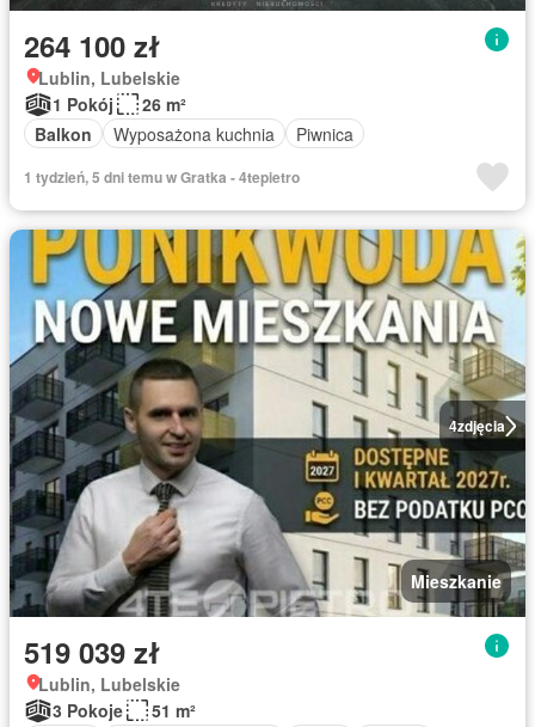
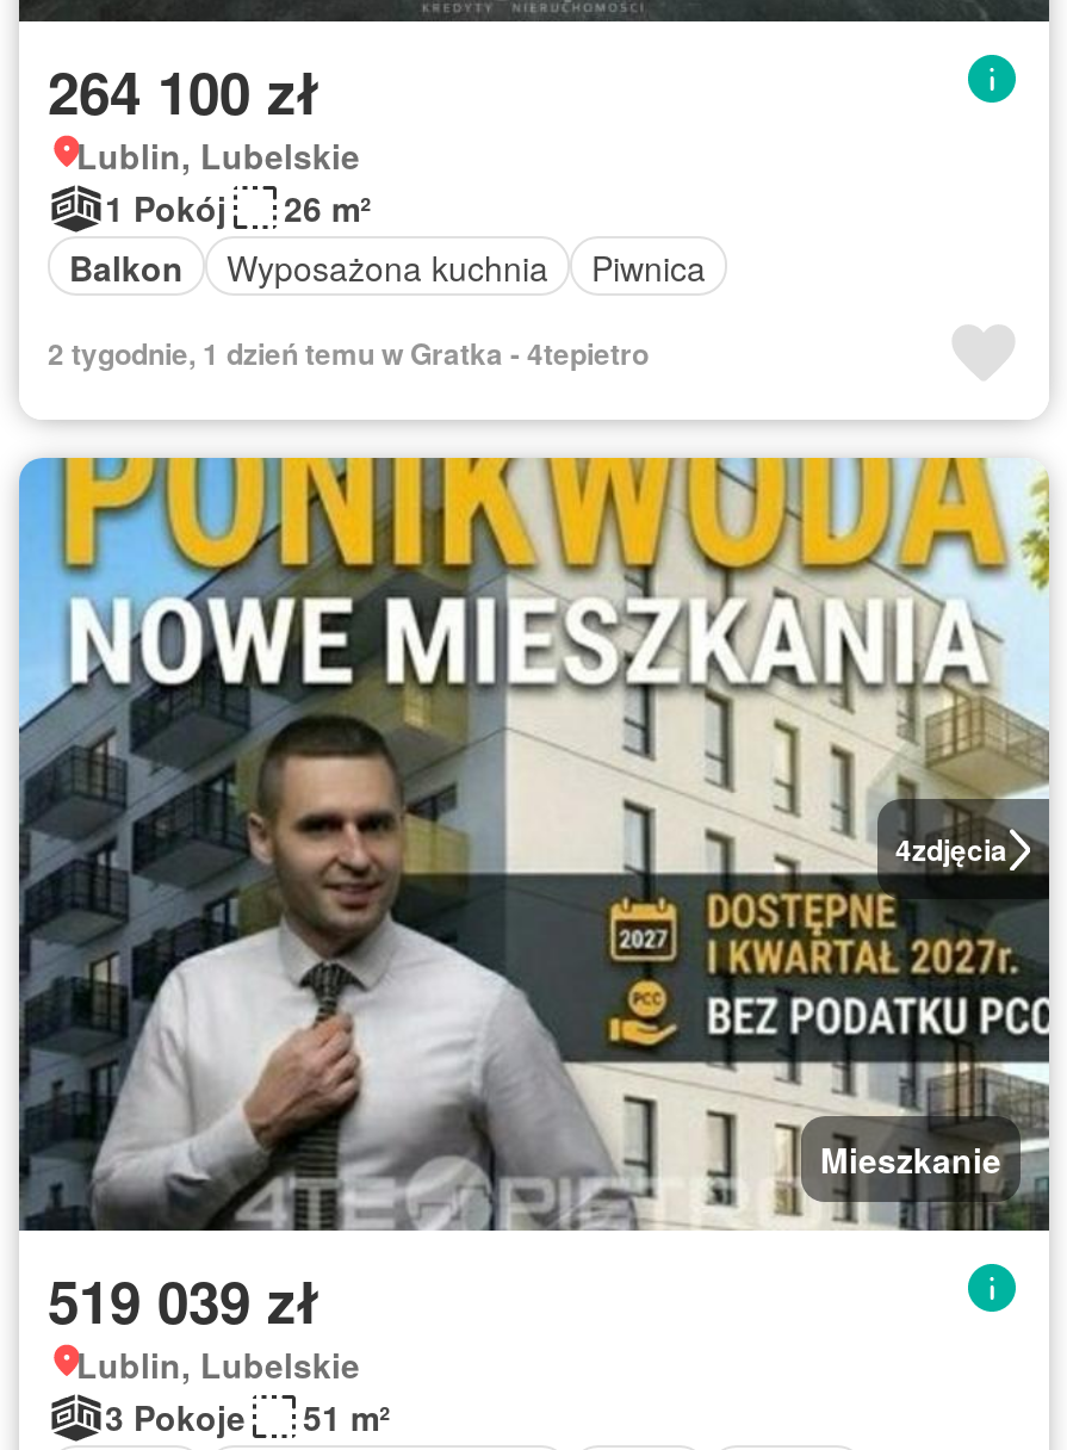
- 1 tydzień, 5 dni temu w Gratka - 4tepietro
+ 2 tygodnie, 1 dzień temu w Gratka - 4tepietro
